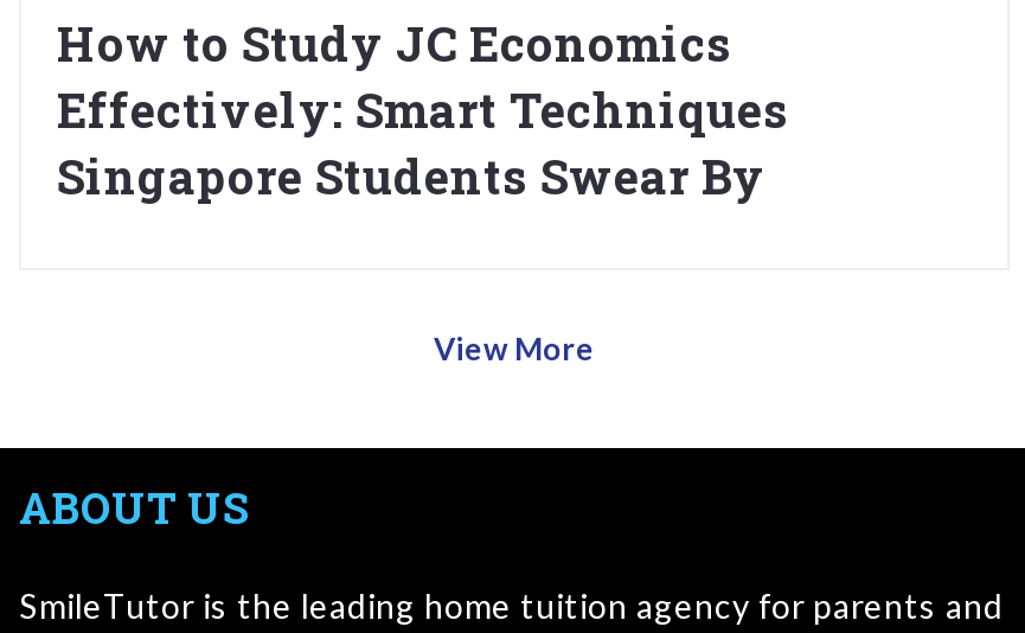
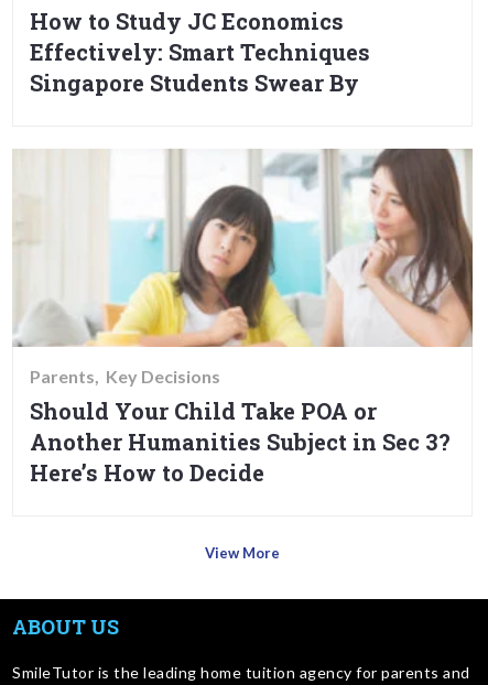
+ [image]
+ Parents Key Decisions
+ Should Your Child Take POA or
+ Another Humanities Subject in Sec 3?
+ Here’s How to Decide
